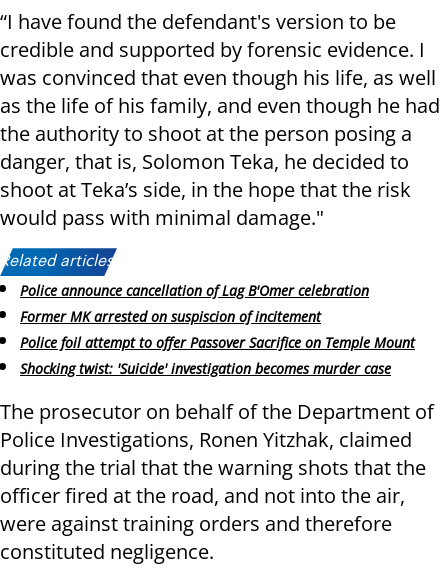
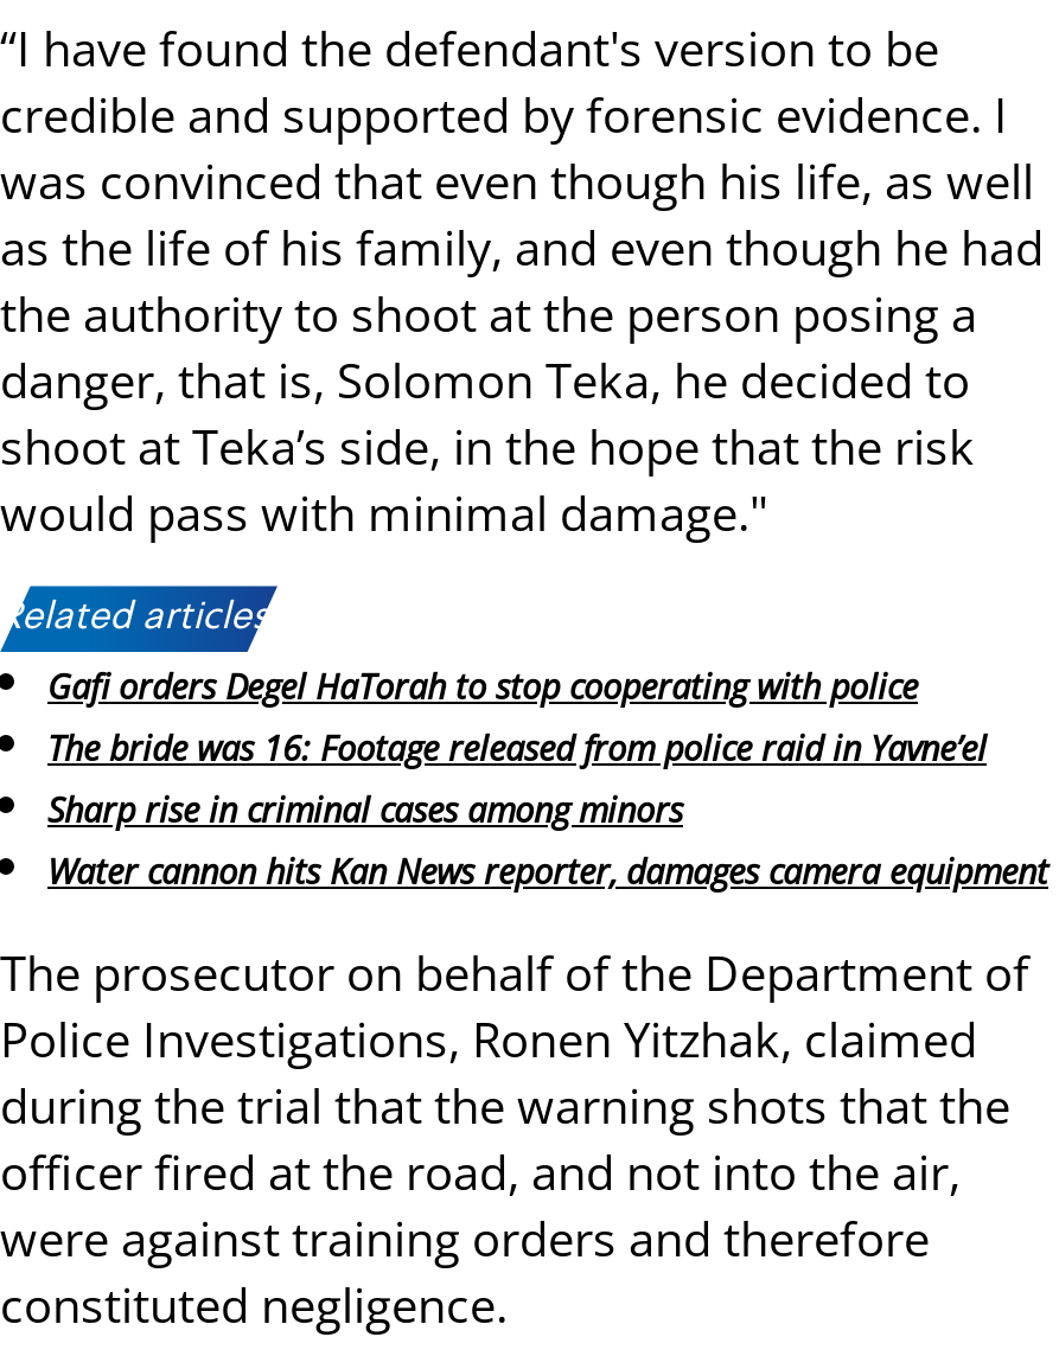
- Police announce cancellation of Lag B'Omer celebration
- Former MK arrested on suspiscion of incitement
- Police foil attempt to offer Passover Sacrifice on Temple Mount
- Shocking twist: 'Suicide' investigation becomes murder case
+ Gafi orders Degel HaTorah to stop cooperating with police
+ The bride was 16: Footage released from police raid in Yavne’el
+ Sharp rise in criminal cases among minors
+ Water cannon hits Kan News reporter, damages camera equipment
